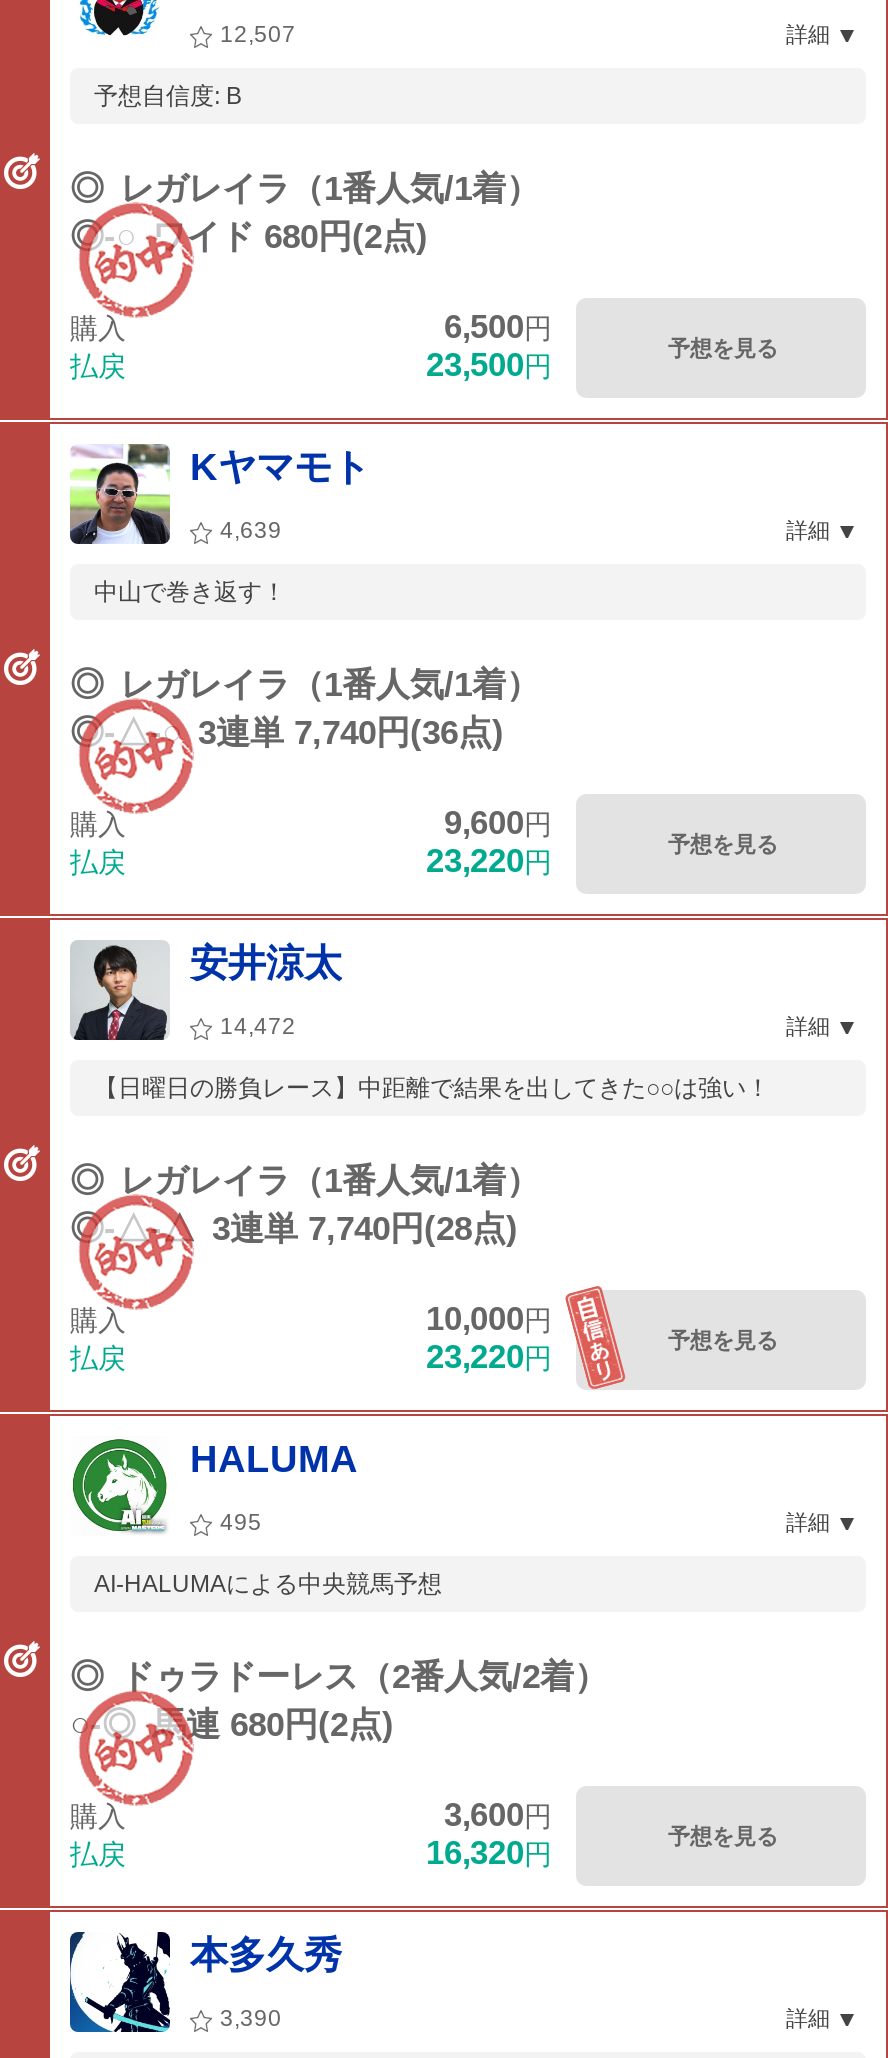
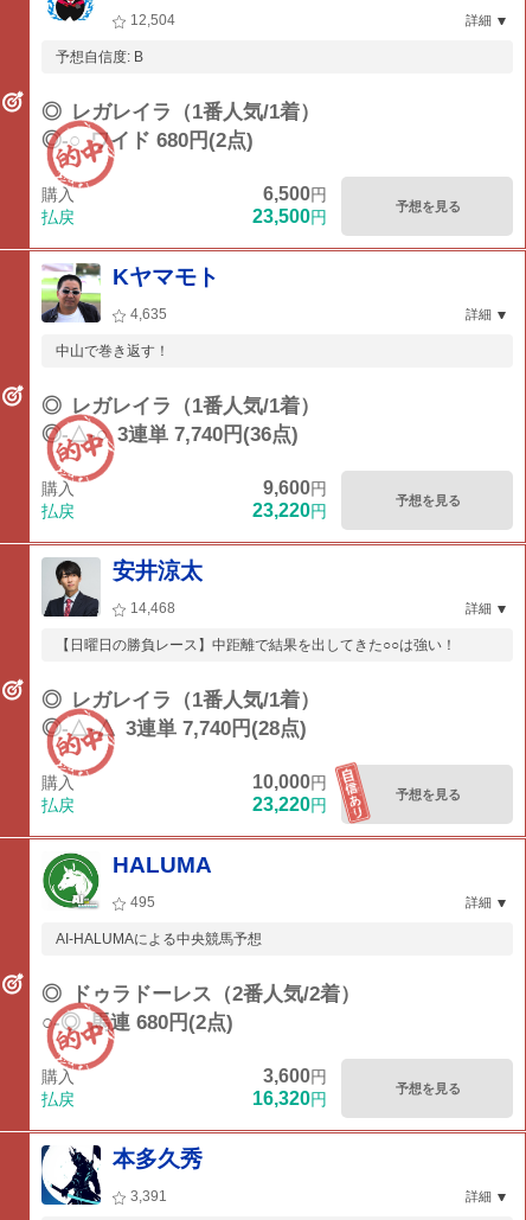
- 12,507
+ 12,504

- 4,639
+ 4,635

- 14,472
+ 14,468

- 3,390
+ 3,391
